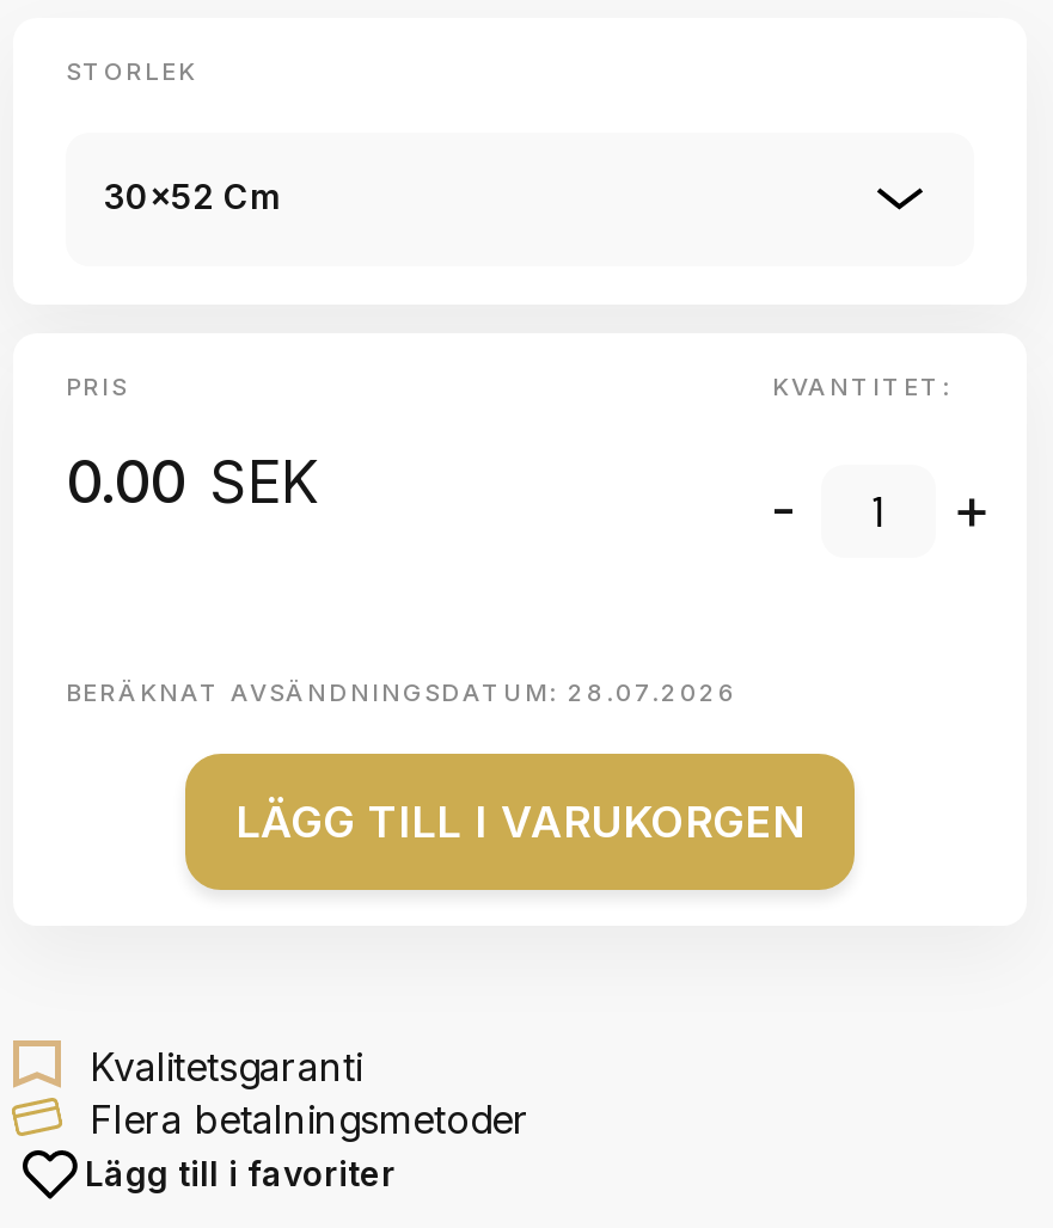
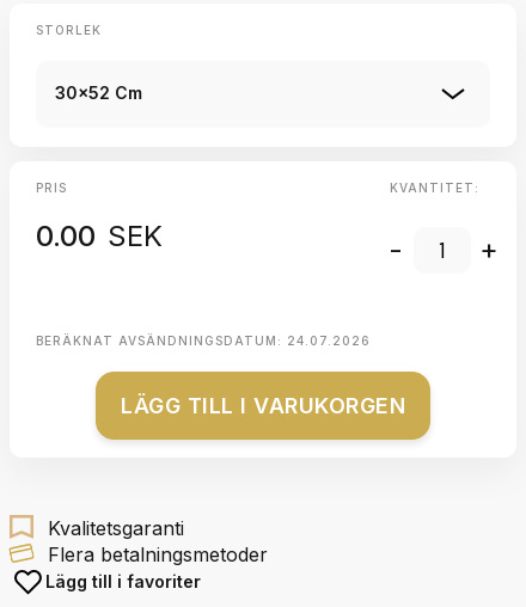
- BERÄKNAT AVSÄNDNINGSDATUM: 28.07.2026
+ BERÄKNAT AVSÄNDNINGSDATUM: 24.07.2026
